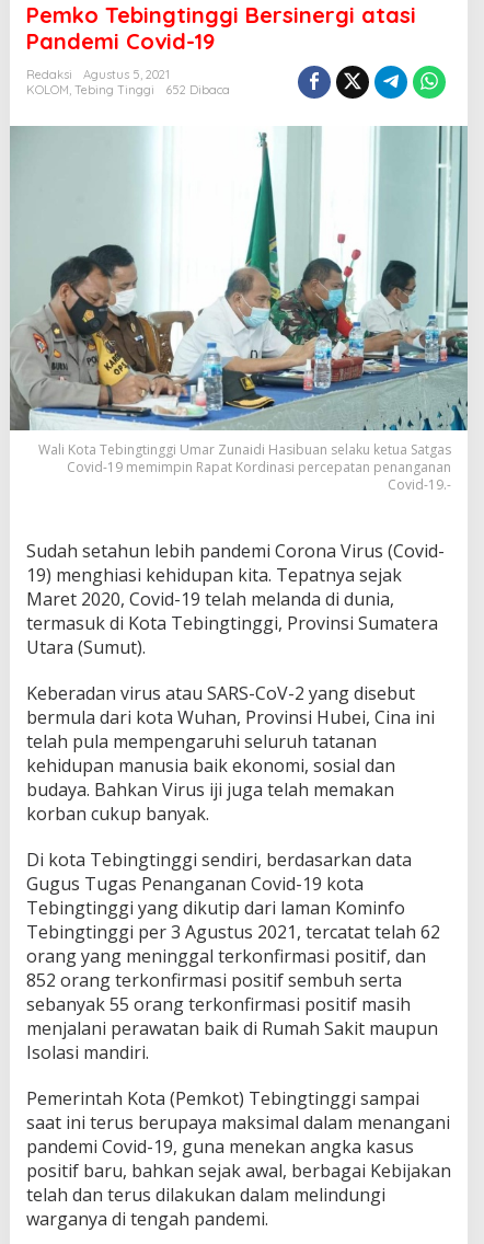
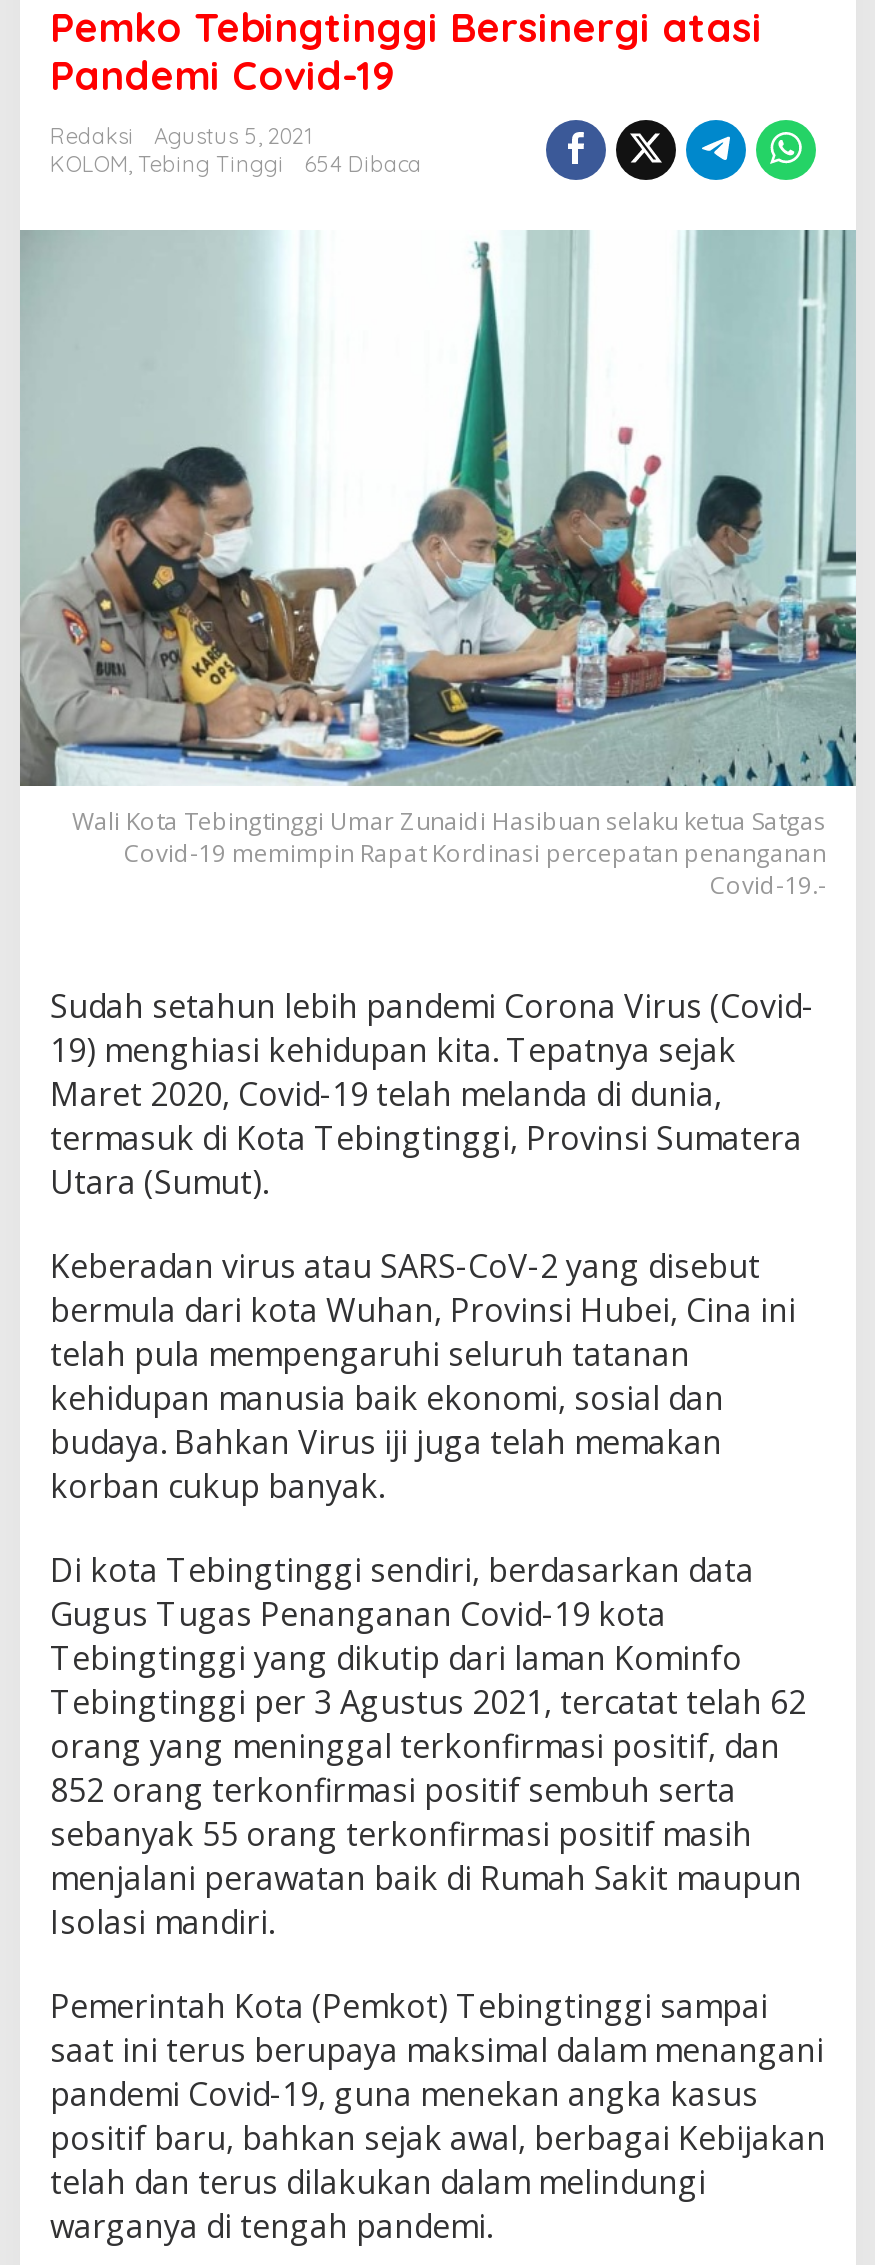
- KOLOM, Tebing Tinggi 652 Dibaca
+ KOLOM, Tebing Tinggi 654 Dibaca
